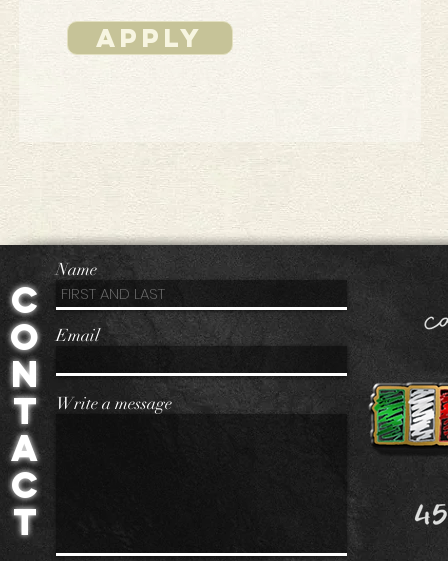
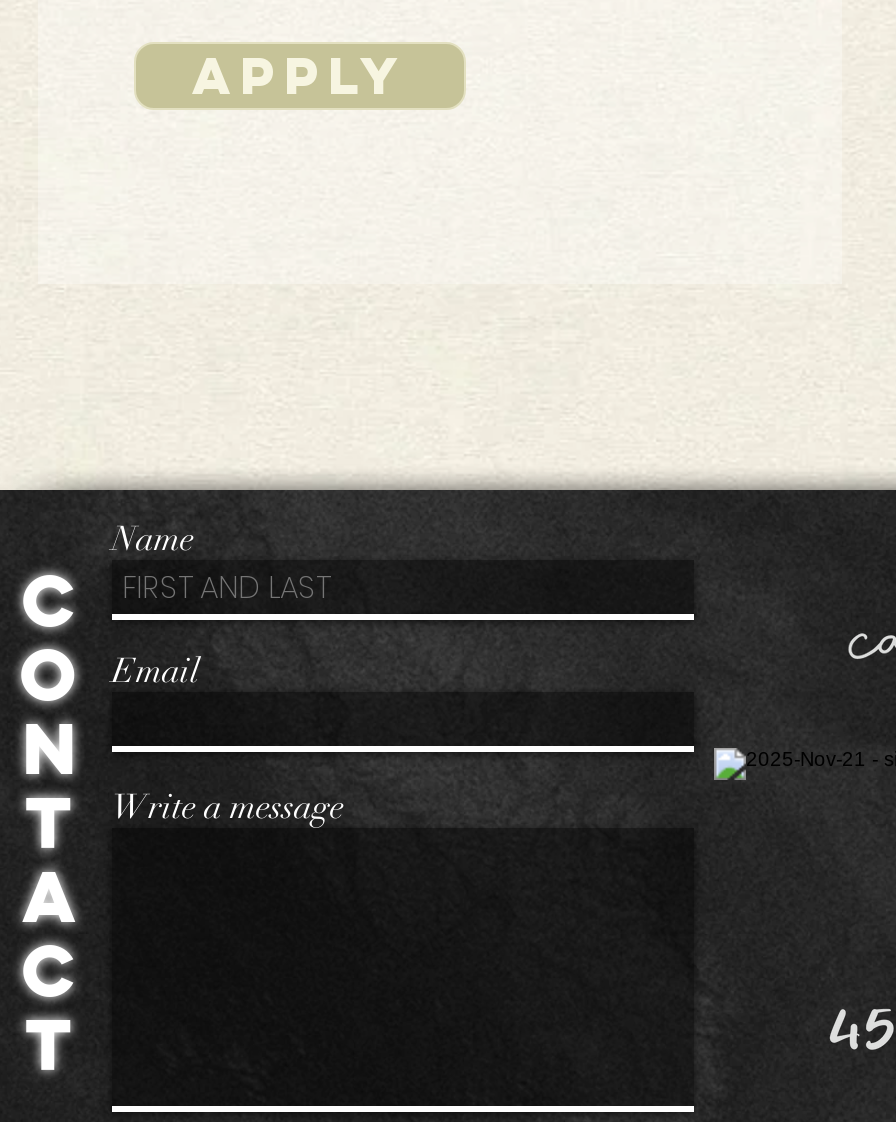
- [image]
